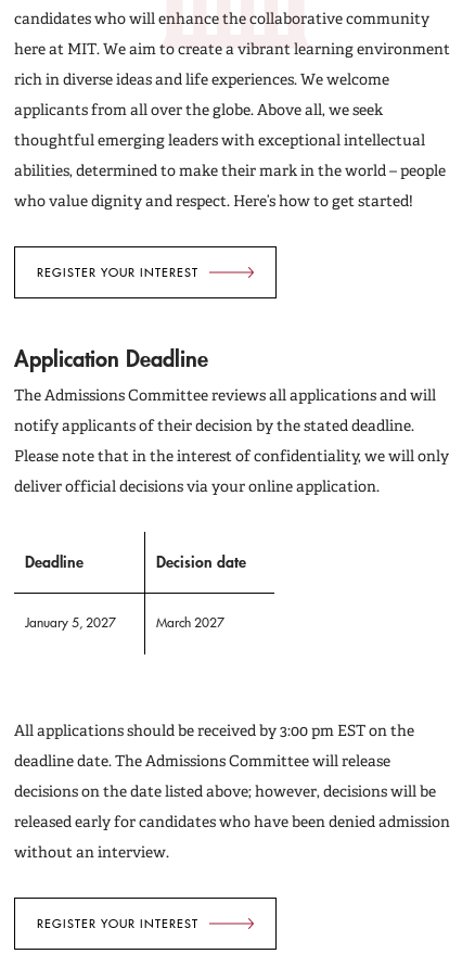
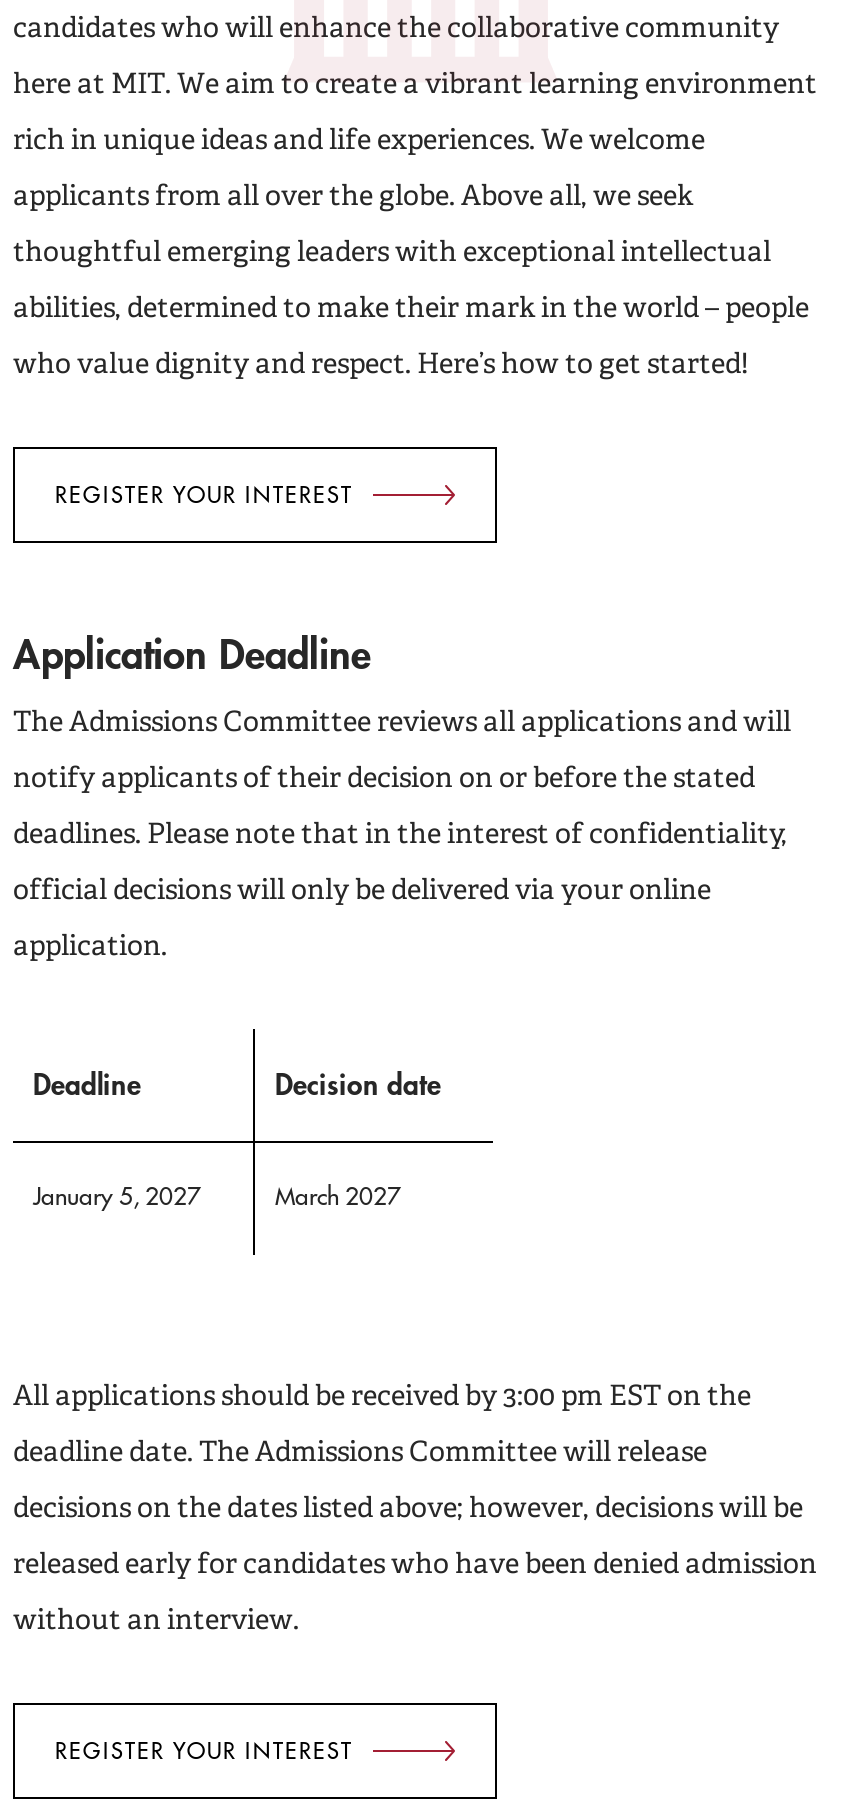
- rich in diverse ideas and life experiences. We welcome
+ rich in unique ideas and life experiences. We welcome

- notify applicants of their decision by the stated deadline.
- Please note that in the interest of confidentiality, we will only
- deliver official decisions via your online application.
+ notify applicants of their decision on or before the stated
+ deadlines. Please note that in the interest of confidentiality,
+ official decisions will only be delivered via your online
+ application.

- decisions on the date listed above; however, decisions will be
+ decisions on the dates listed above; however, decisions will be
